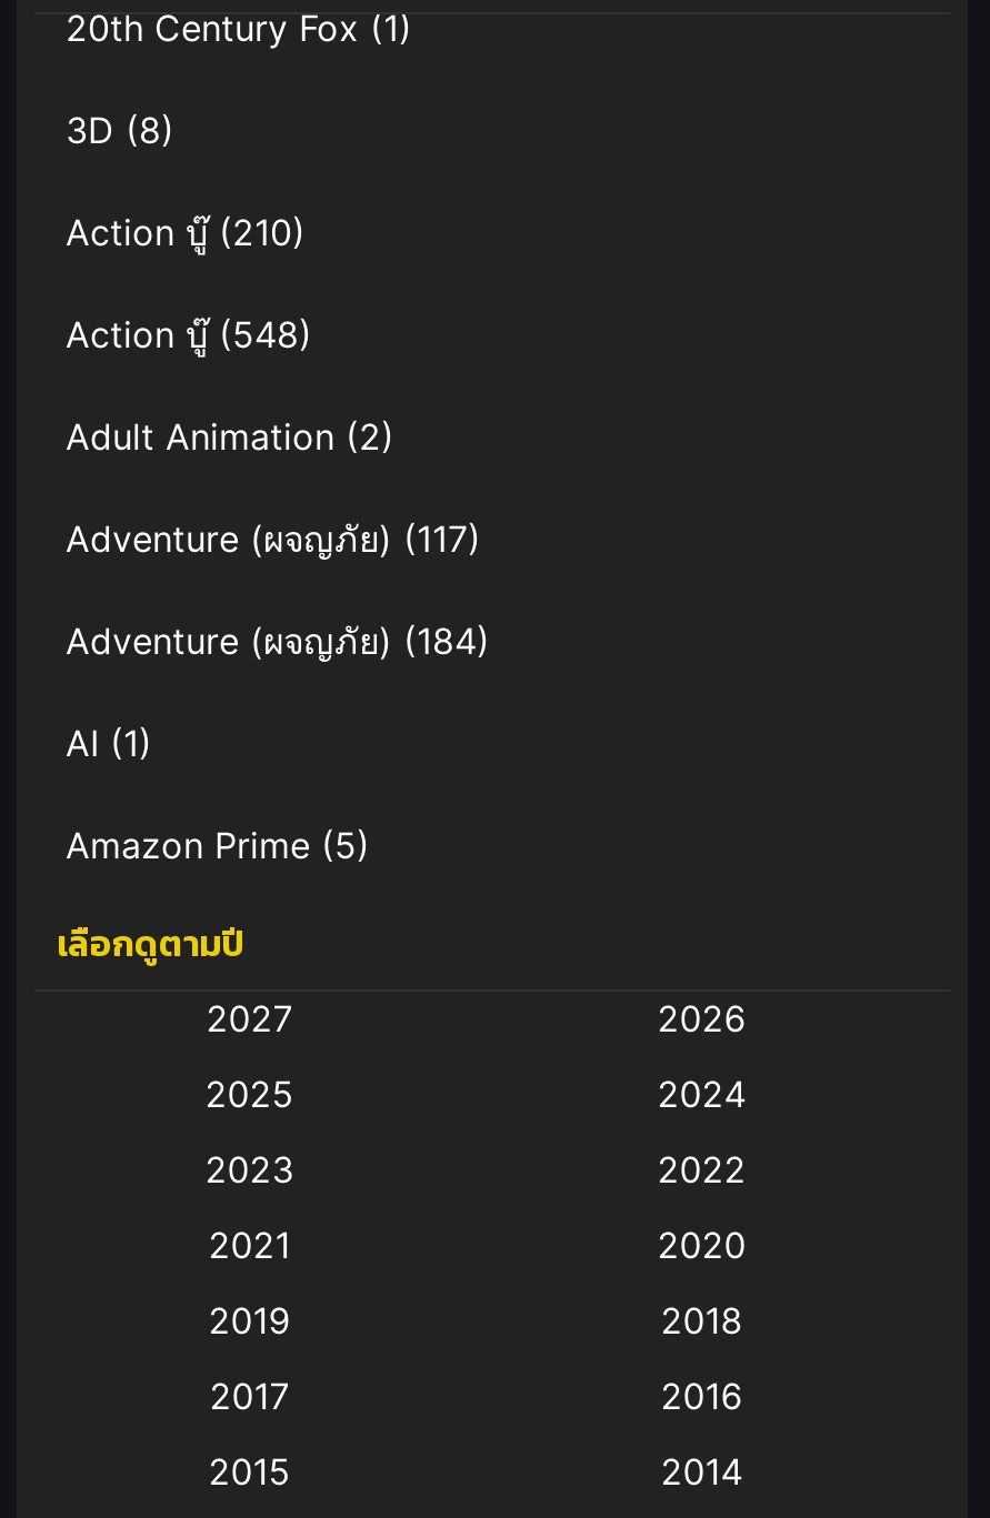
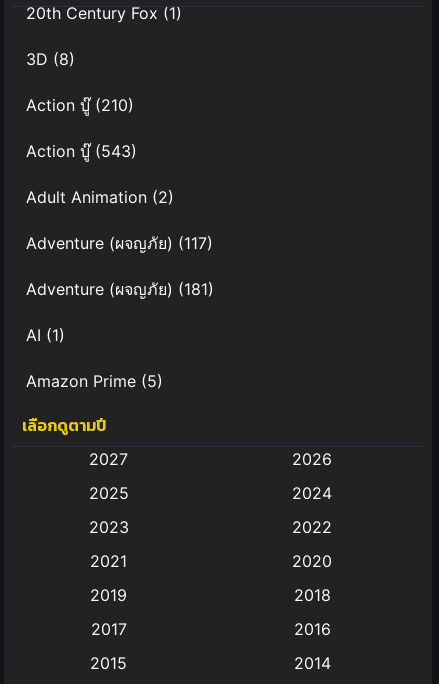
- Action บู๊(548)
+ Action บู๊(543)

- Adventure (ผจญภัย) (184)
+ Adventure (ผจญภัย) (181)
